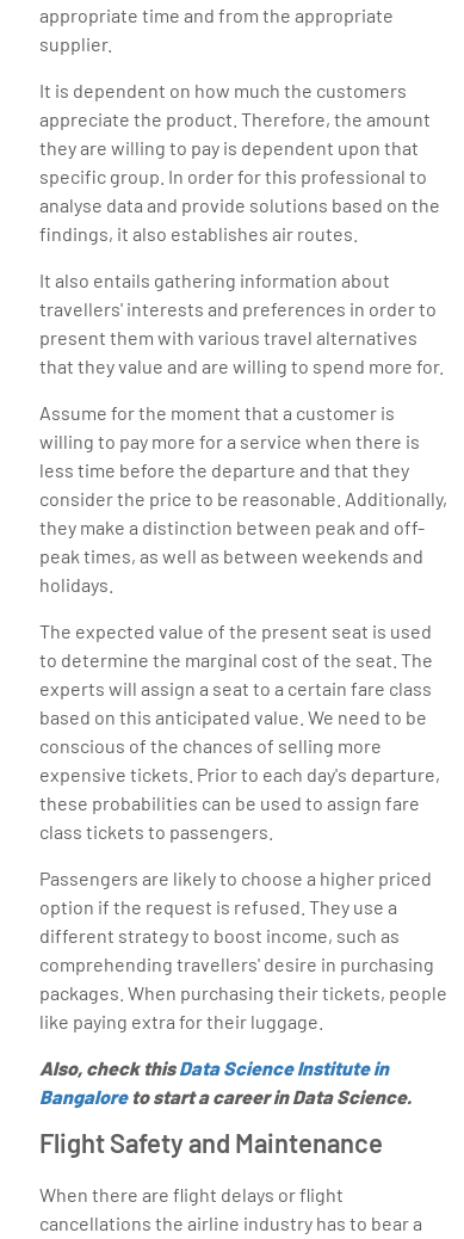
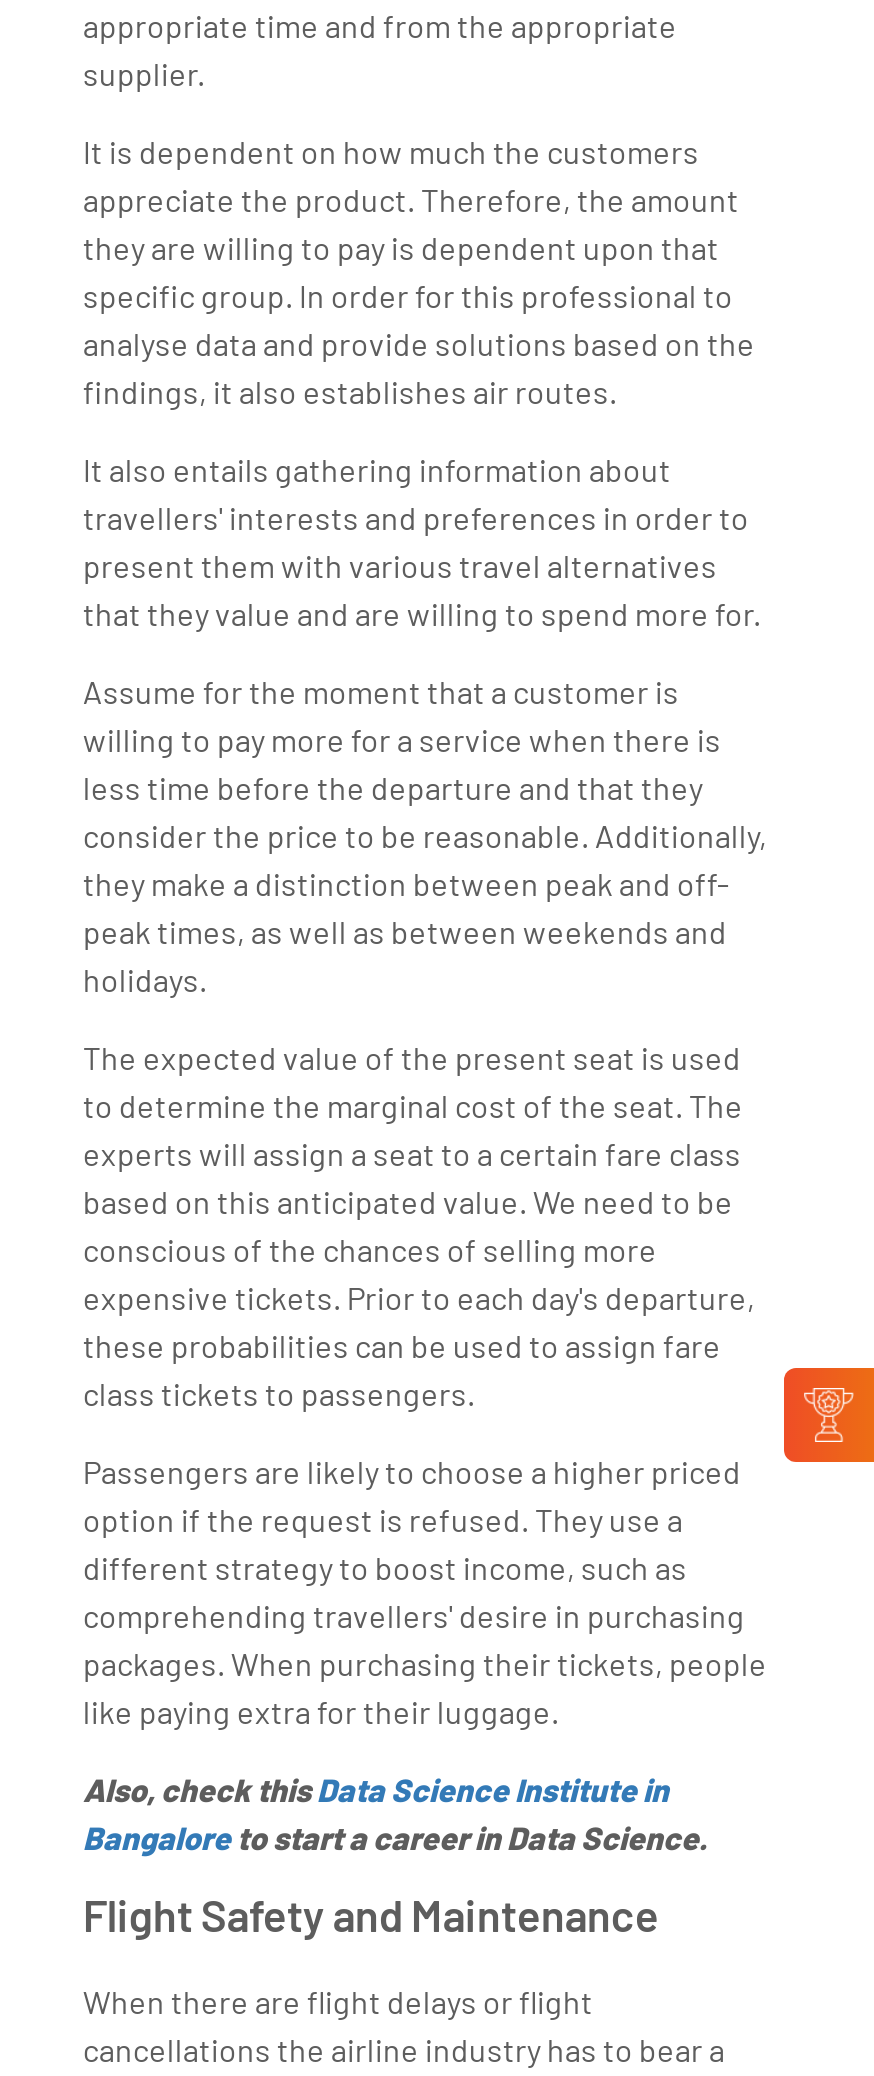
+ [image]
